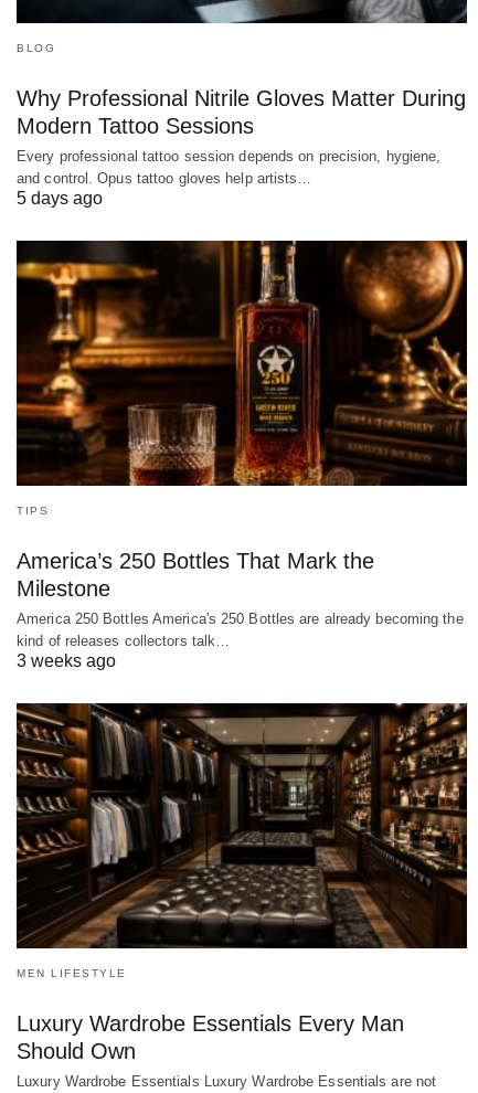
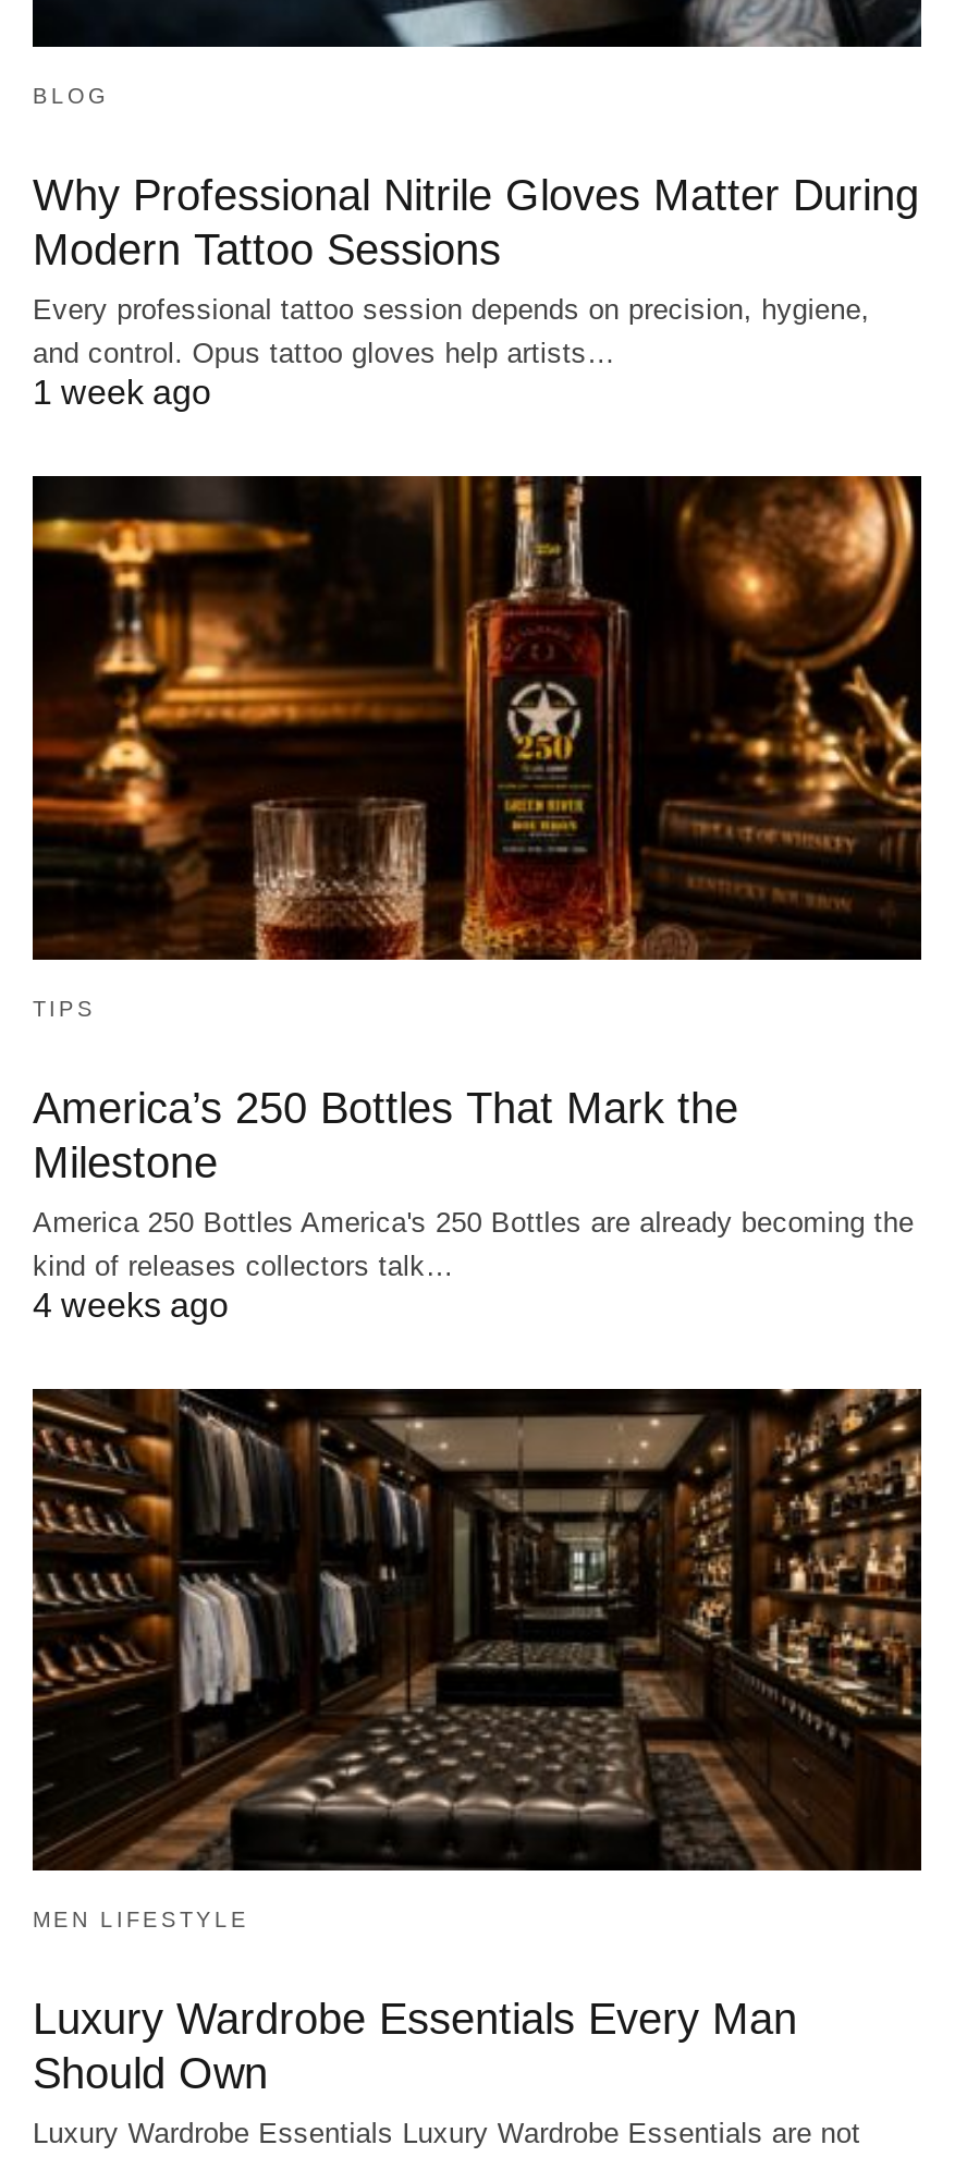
- 5 days ago
+ 1 week ago

- 3 weeks ago
+ 4 weeks ago
